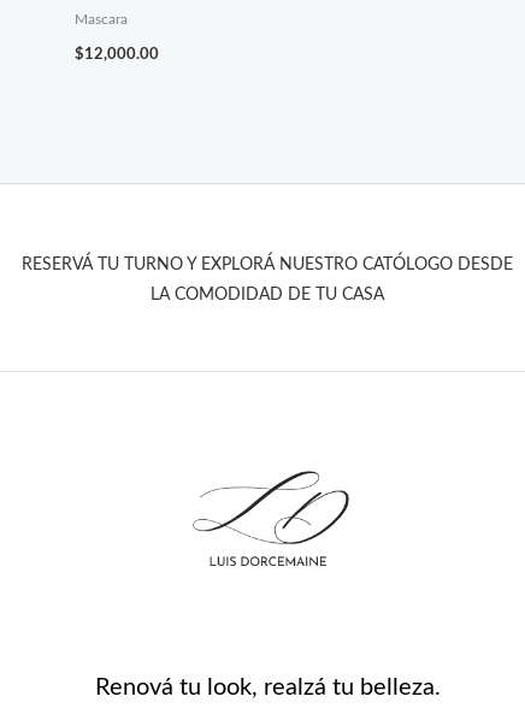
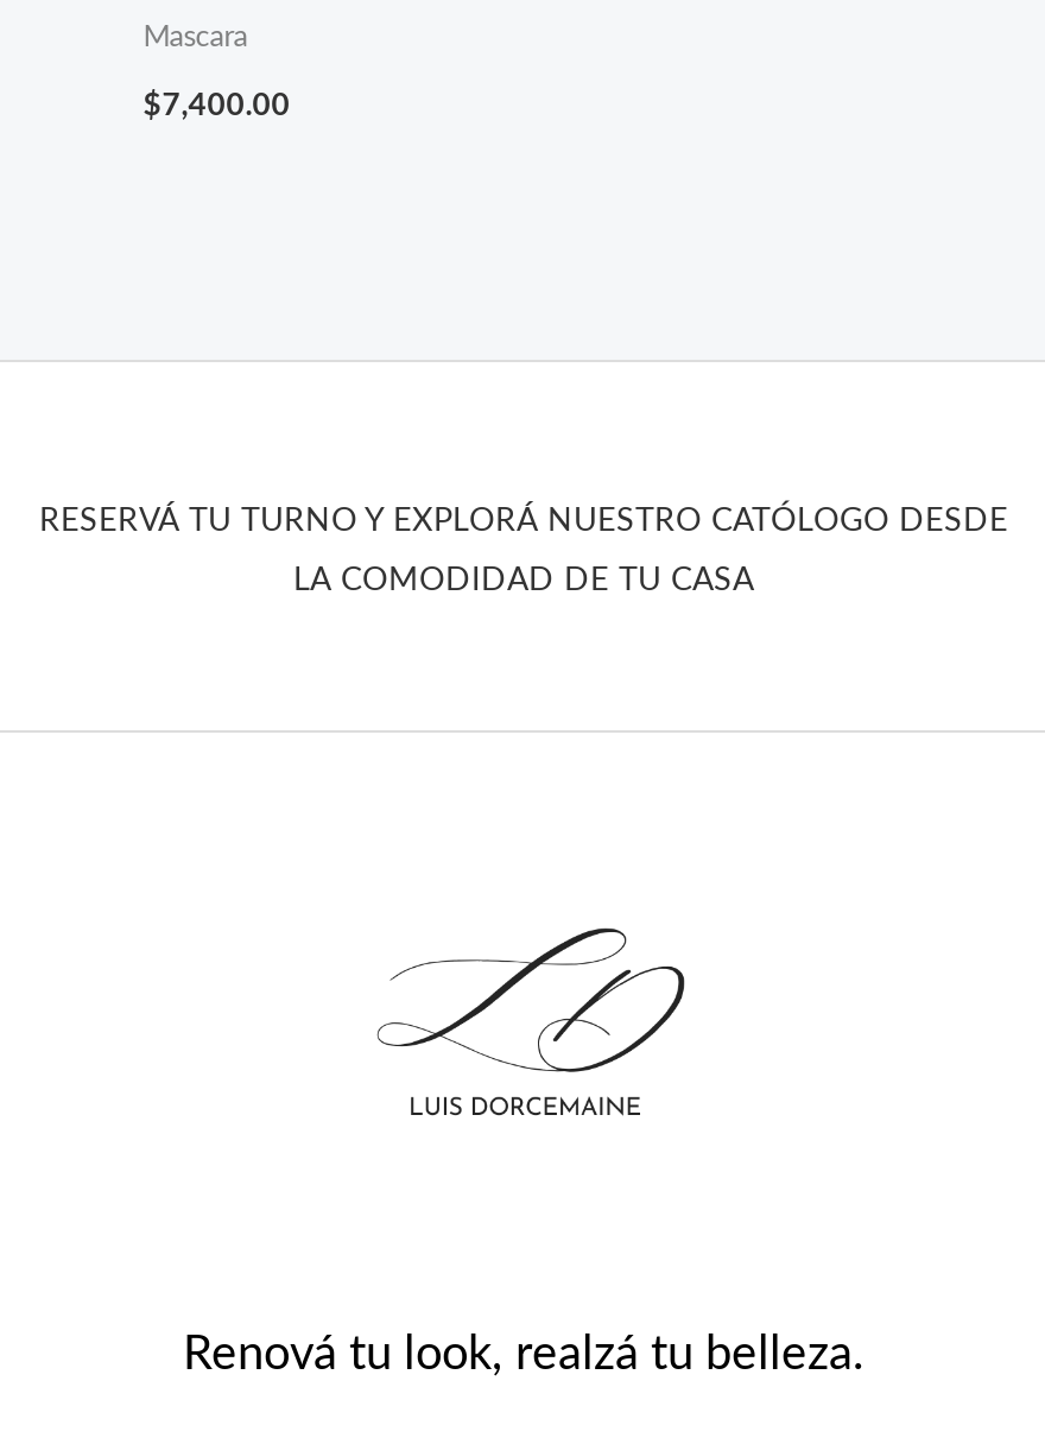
- $12,000.00
+ $7,400.00
